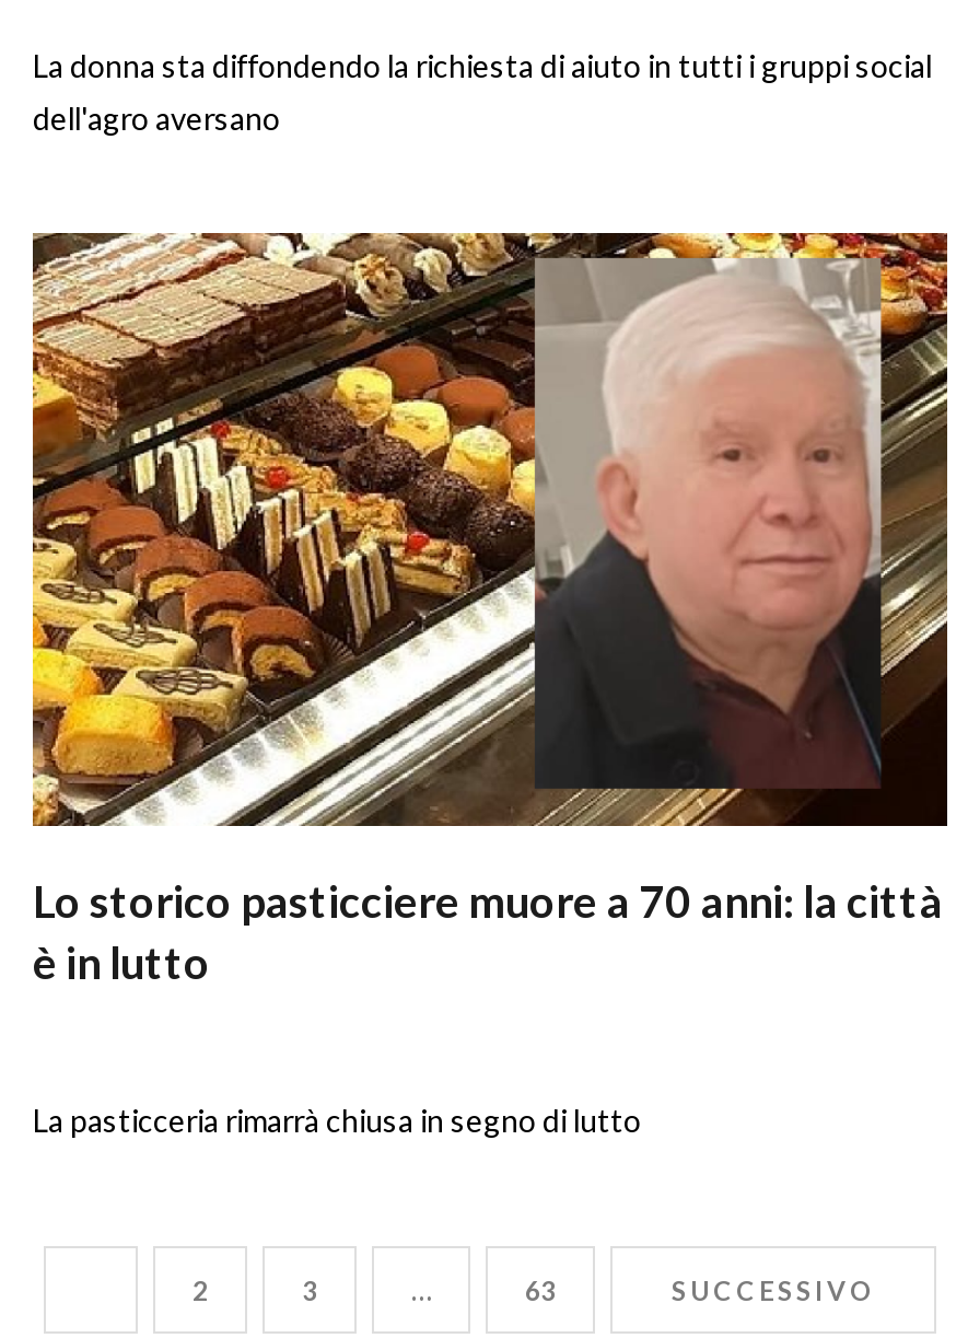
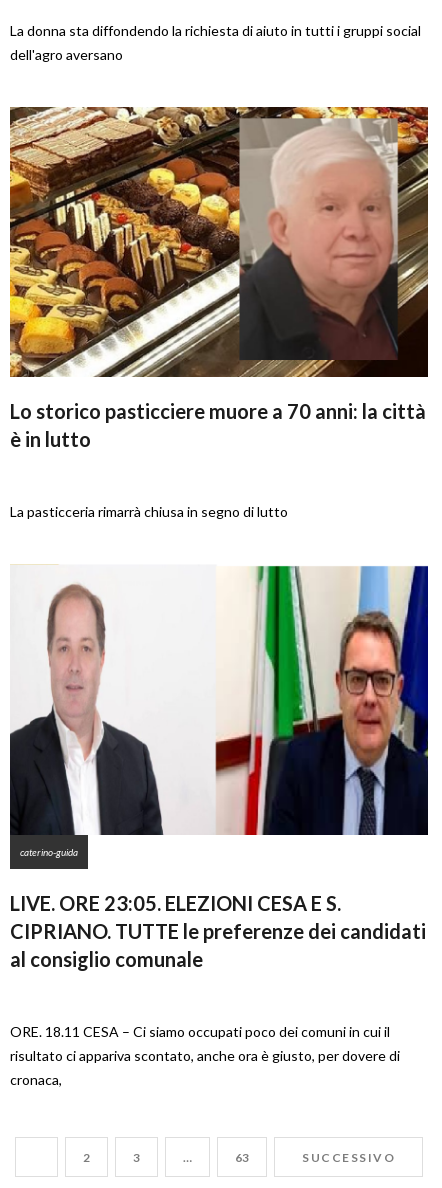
+ [image]

+ [image]
+ caterino-guida
+ LIVE. ORE 23:05. ELEZIONI CESA E S.
+ CIPRIANO. TUTTE le preferenze dei candidati
+ al consiglio comunale
+ ORE. 18.11 CESA – Ci siamo occupati poco dei comuni in cui il
+ risultato ci appariva scontato, anche ora è giusto, per dovere di
+ cronaca,
